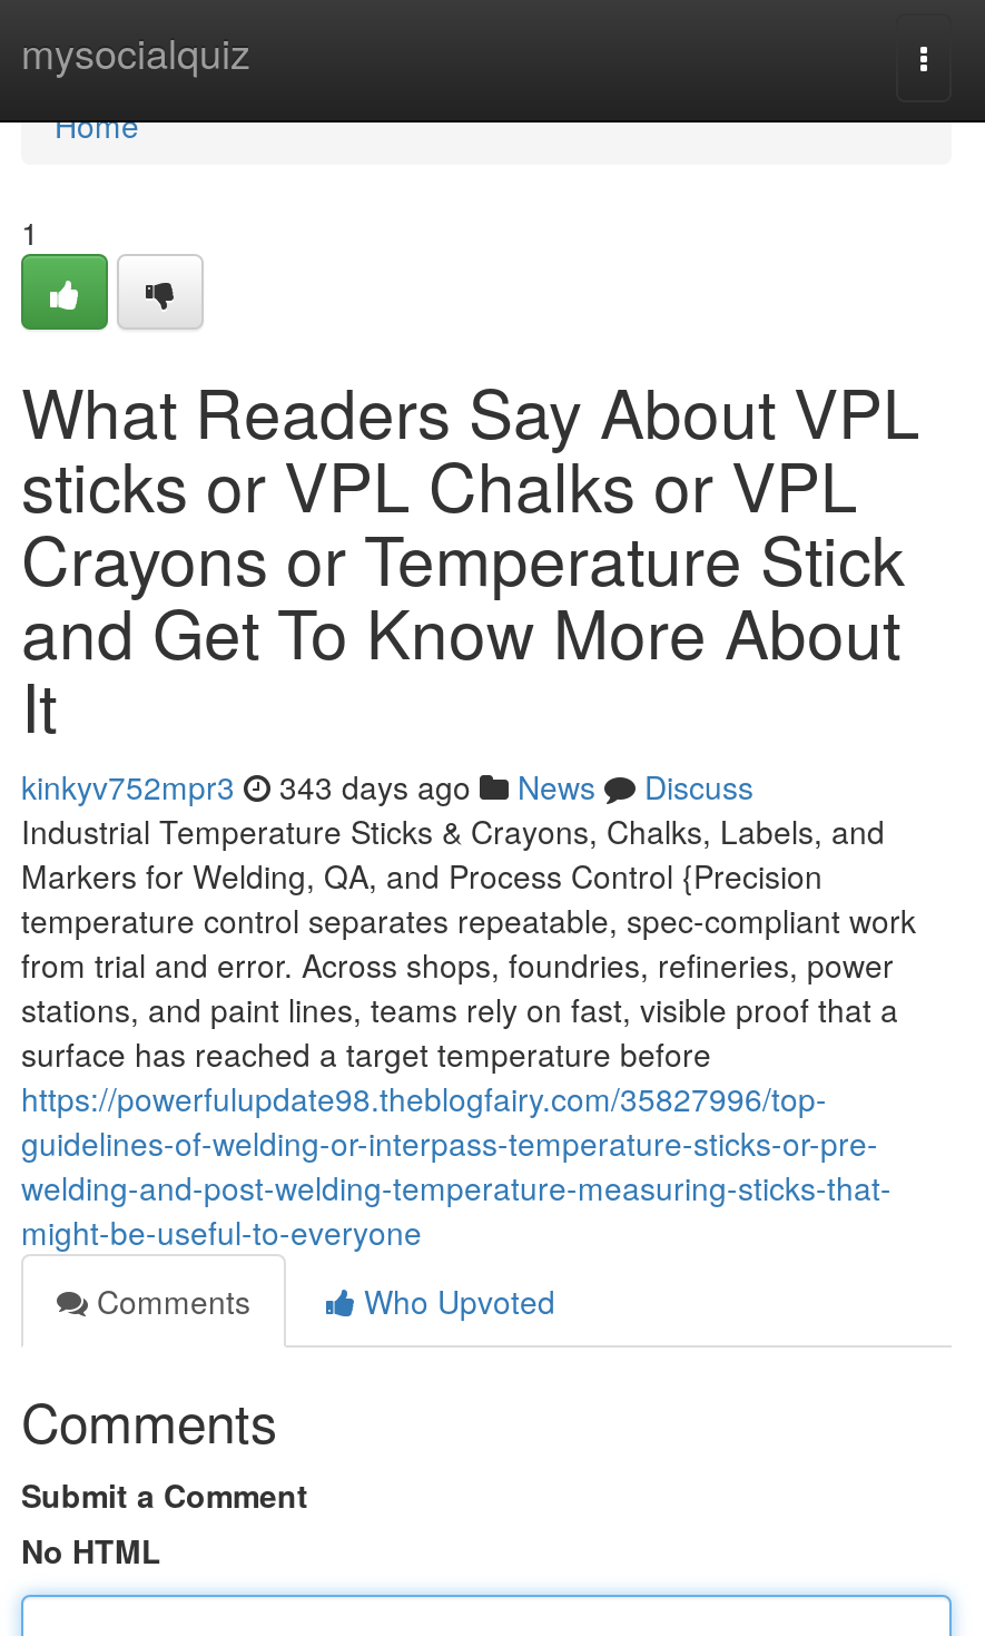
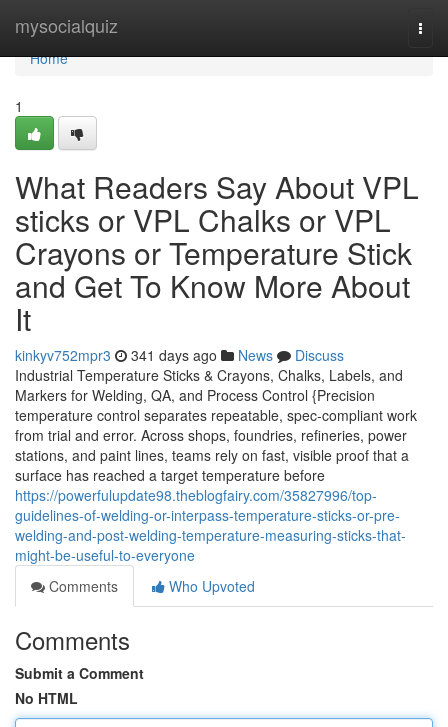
- kinkyv752mpr3 343 days ago News Discuss
+ kinkyv752mpr3 341 days ago News Discuss
